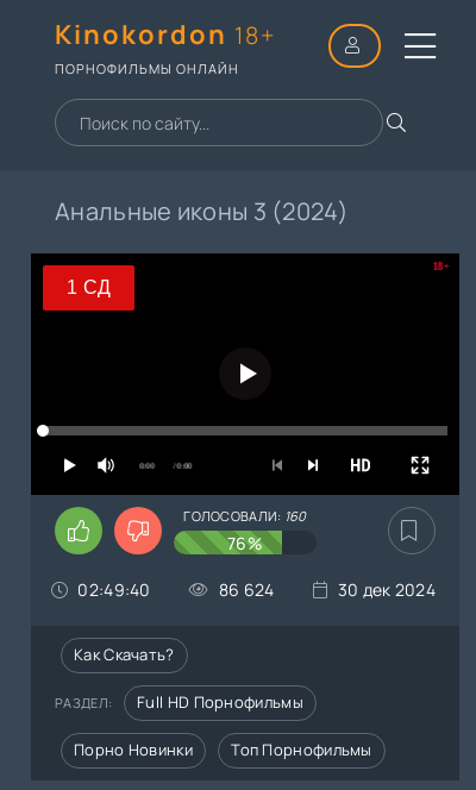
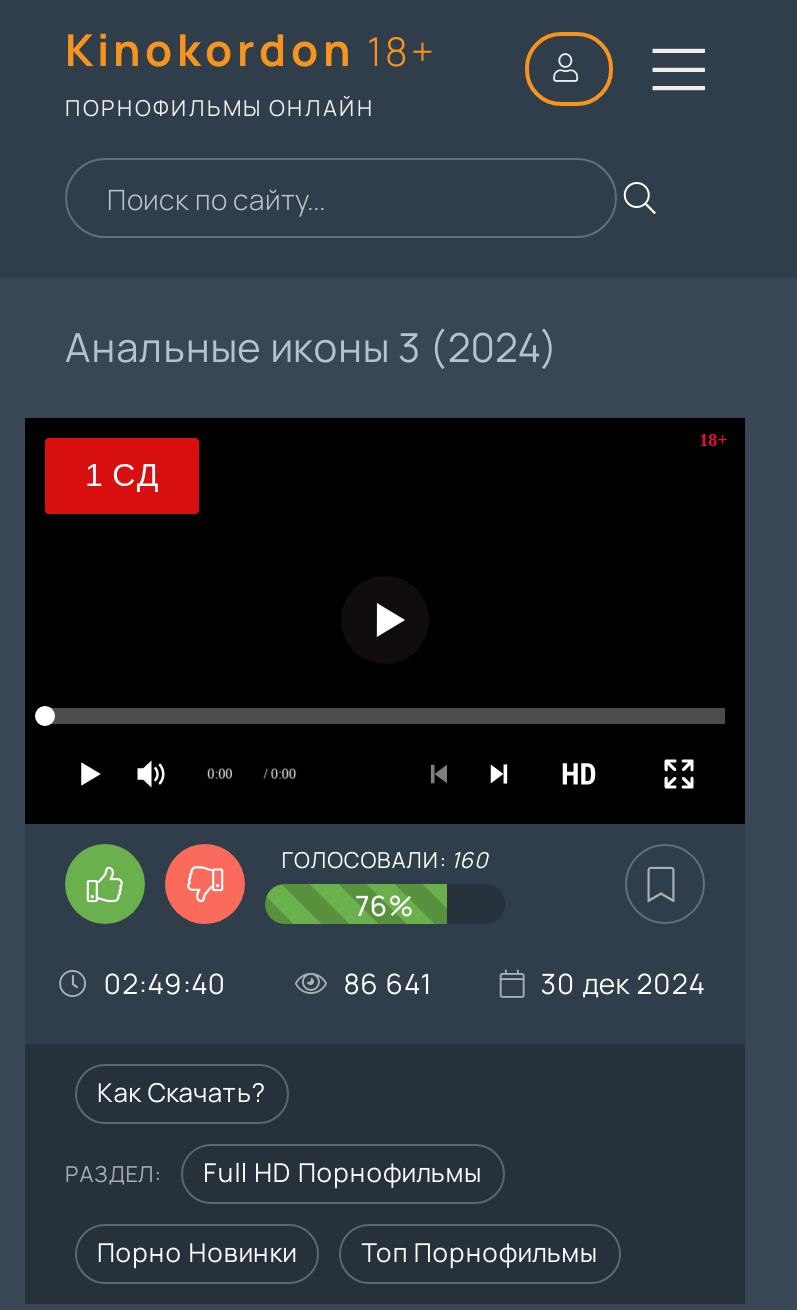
- 86 624
+ 86 641
